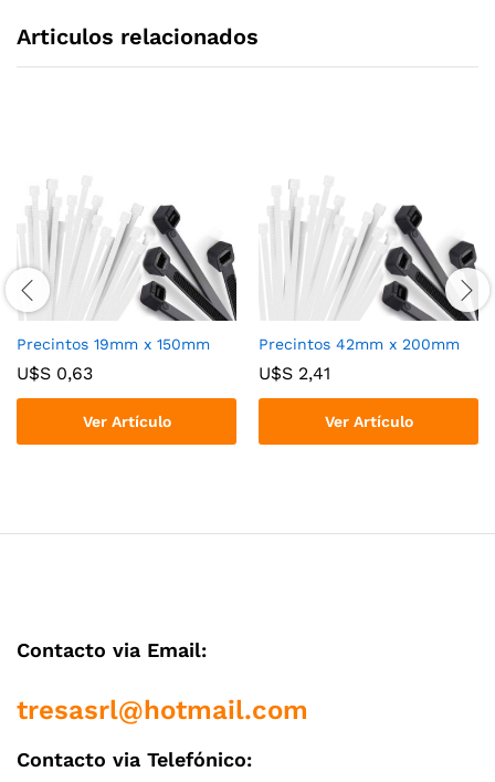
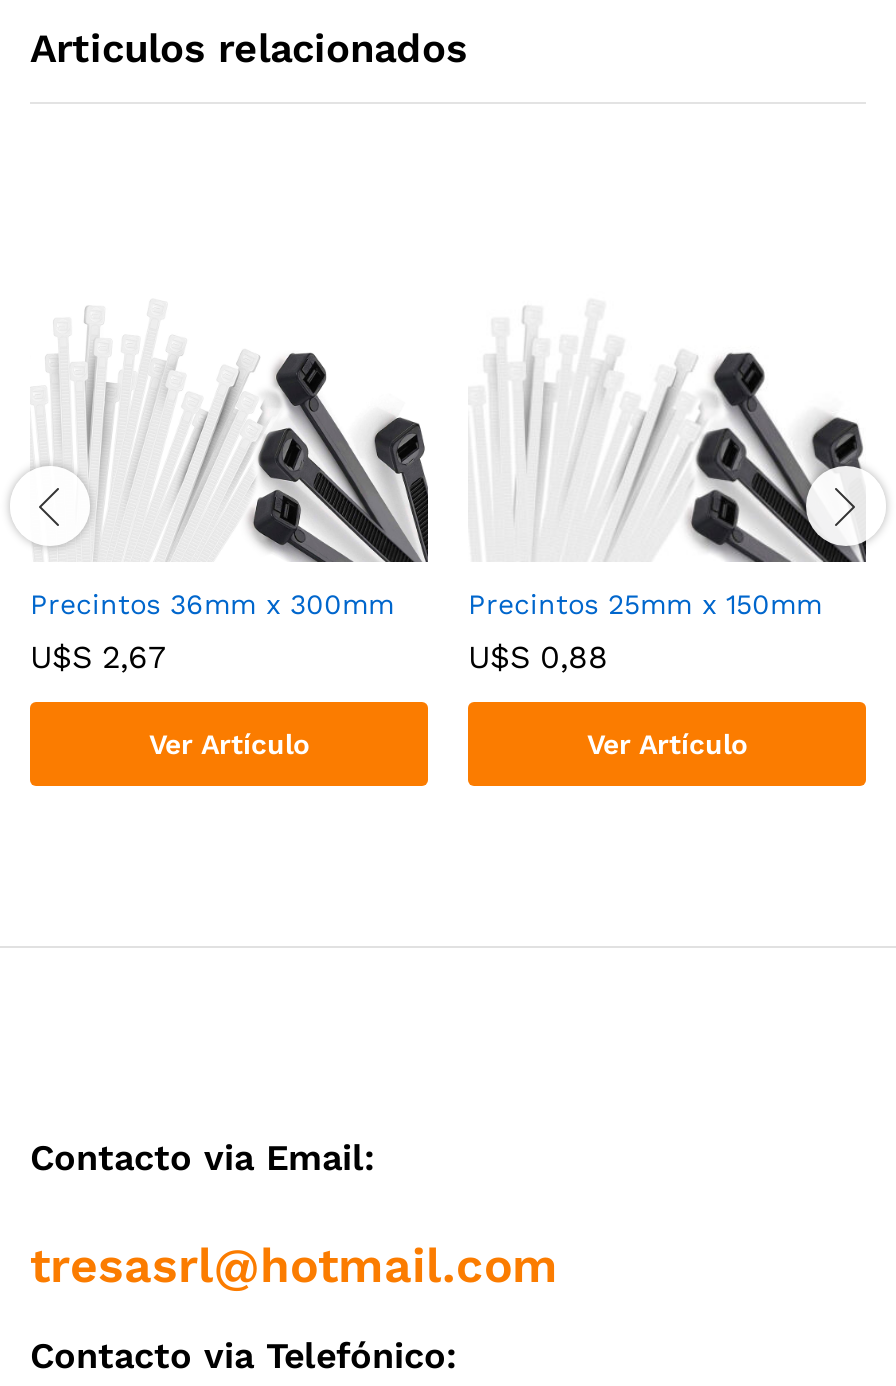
- Precintos 19mm x 150mm
+ Precintos 36mm x 300mm

- Precintos 42mm x 200mm
+ Precintos 25mm x 150mm

- U$S 0,63
+ U$S 2,67

- U$S 2,41
+ U$S 0,88
